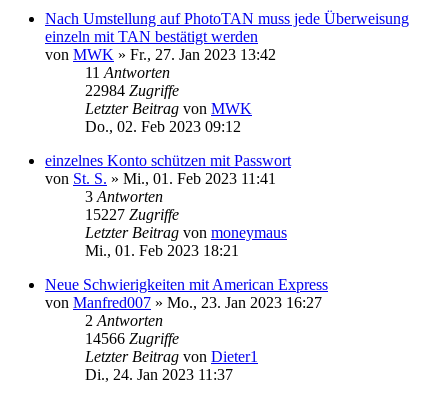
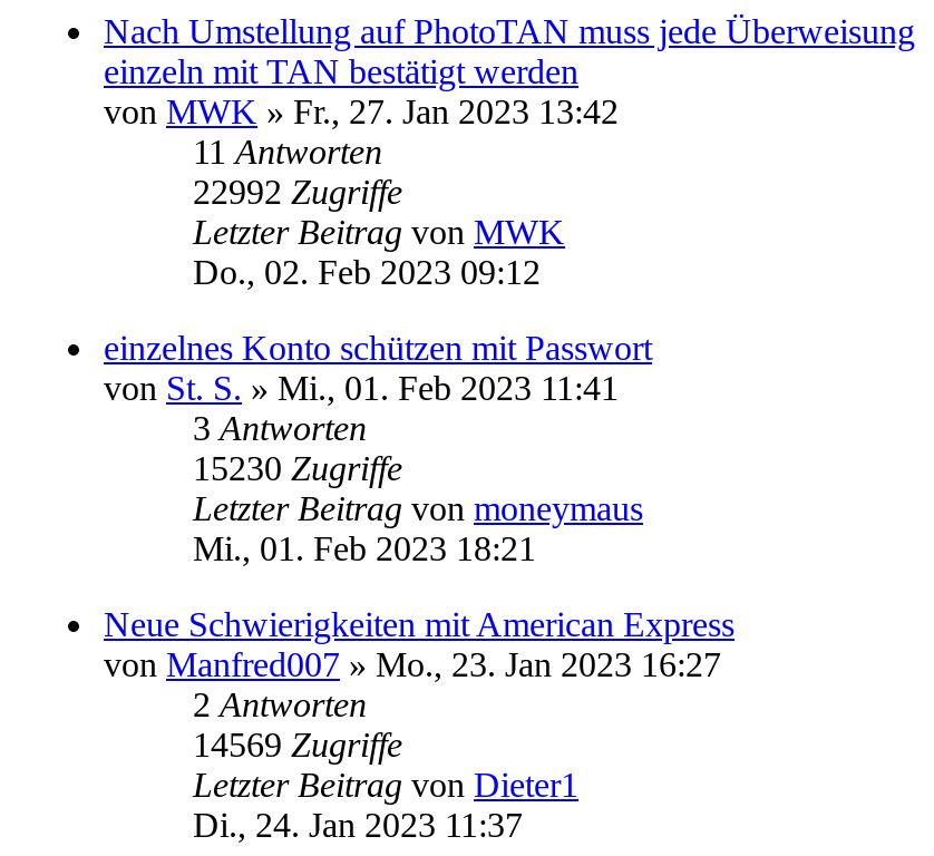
- 22984 Zugriffe
+ 22992 Zugriffe

- 15227 Zugriffe
+ 15230 Zugriffe

- 14566 Zugriffe
+ 14569 Zugriffe
